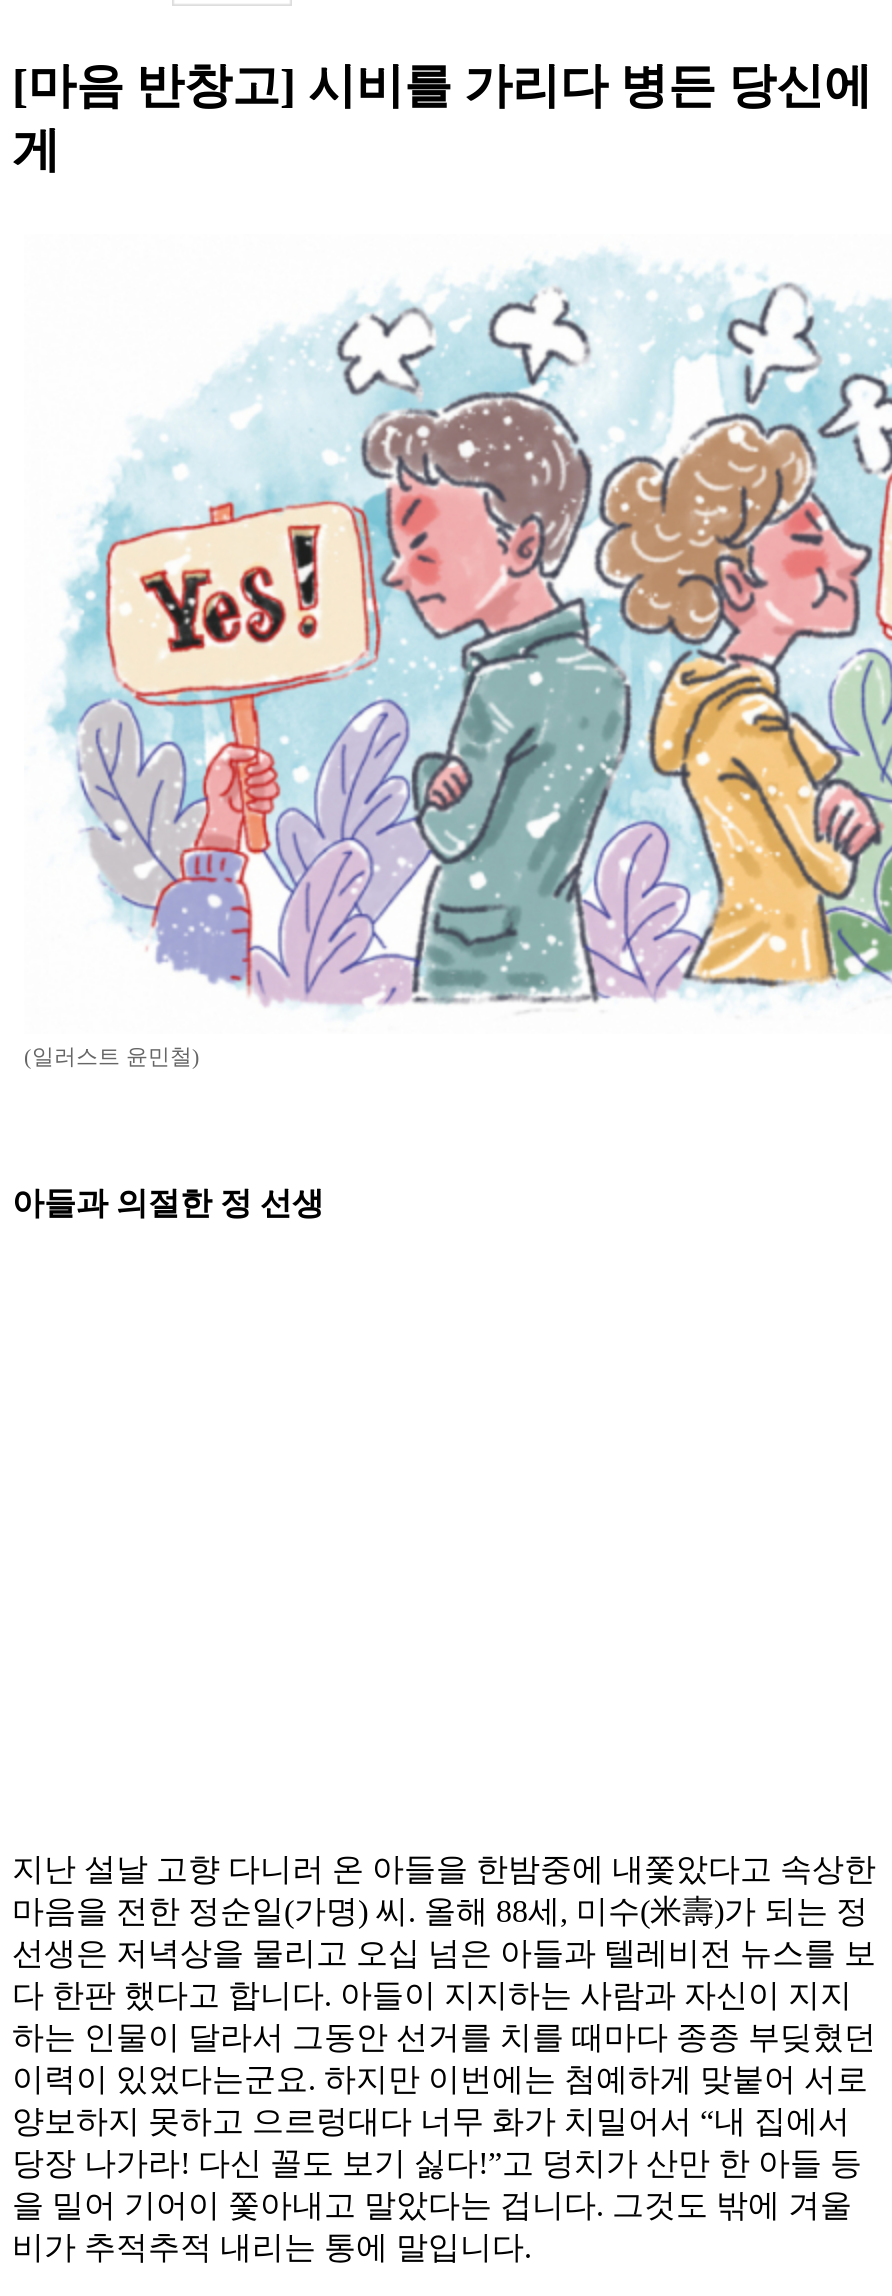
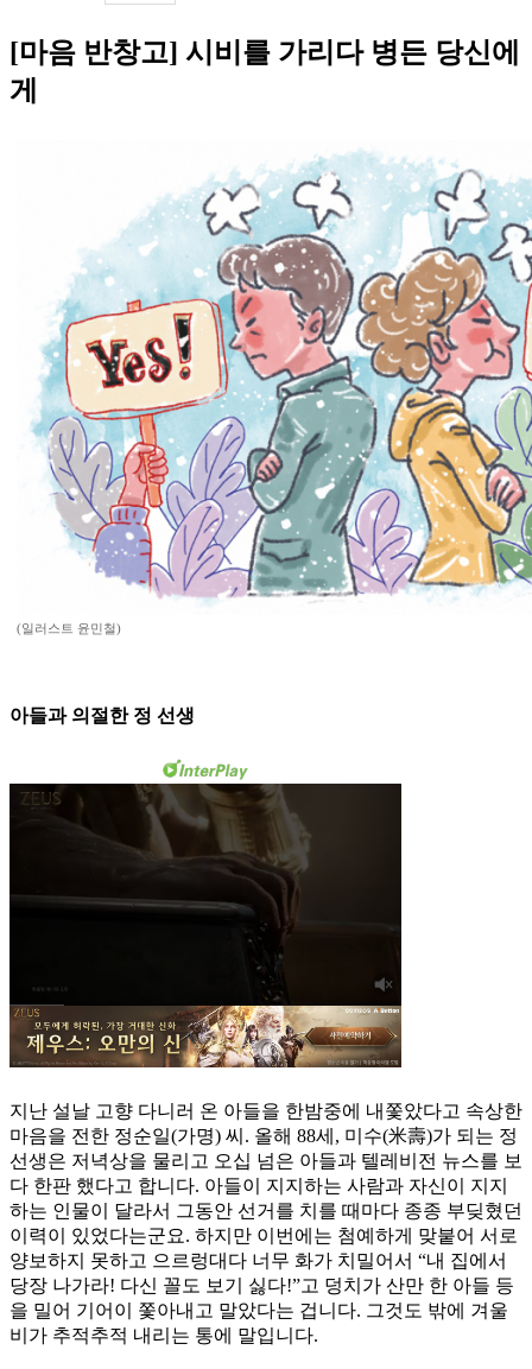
+ [image]
